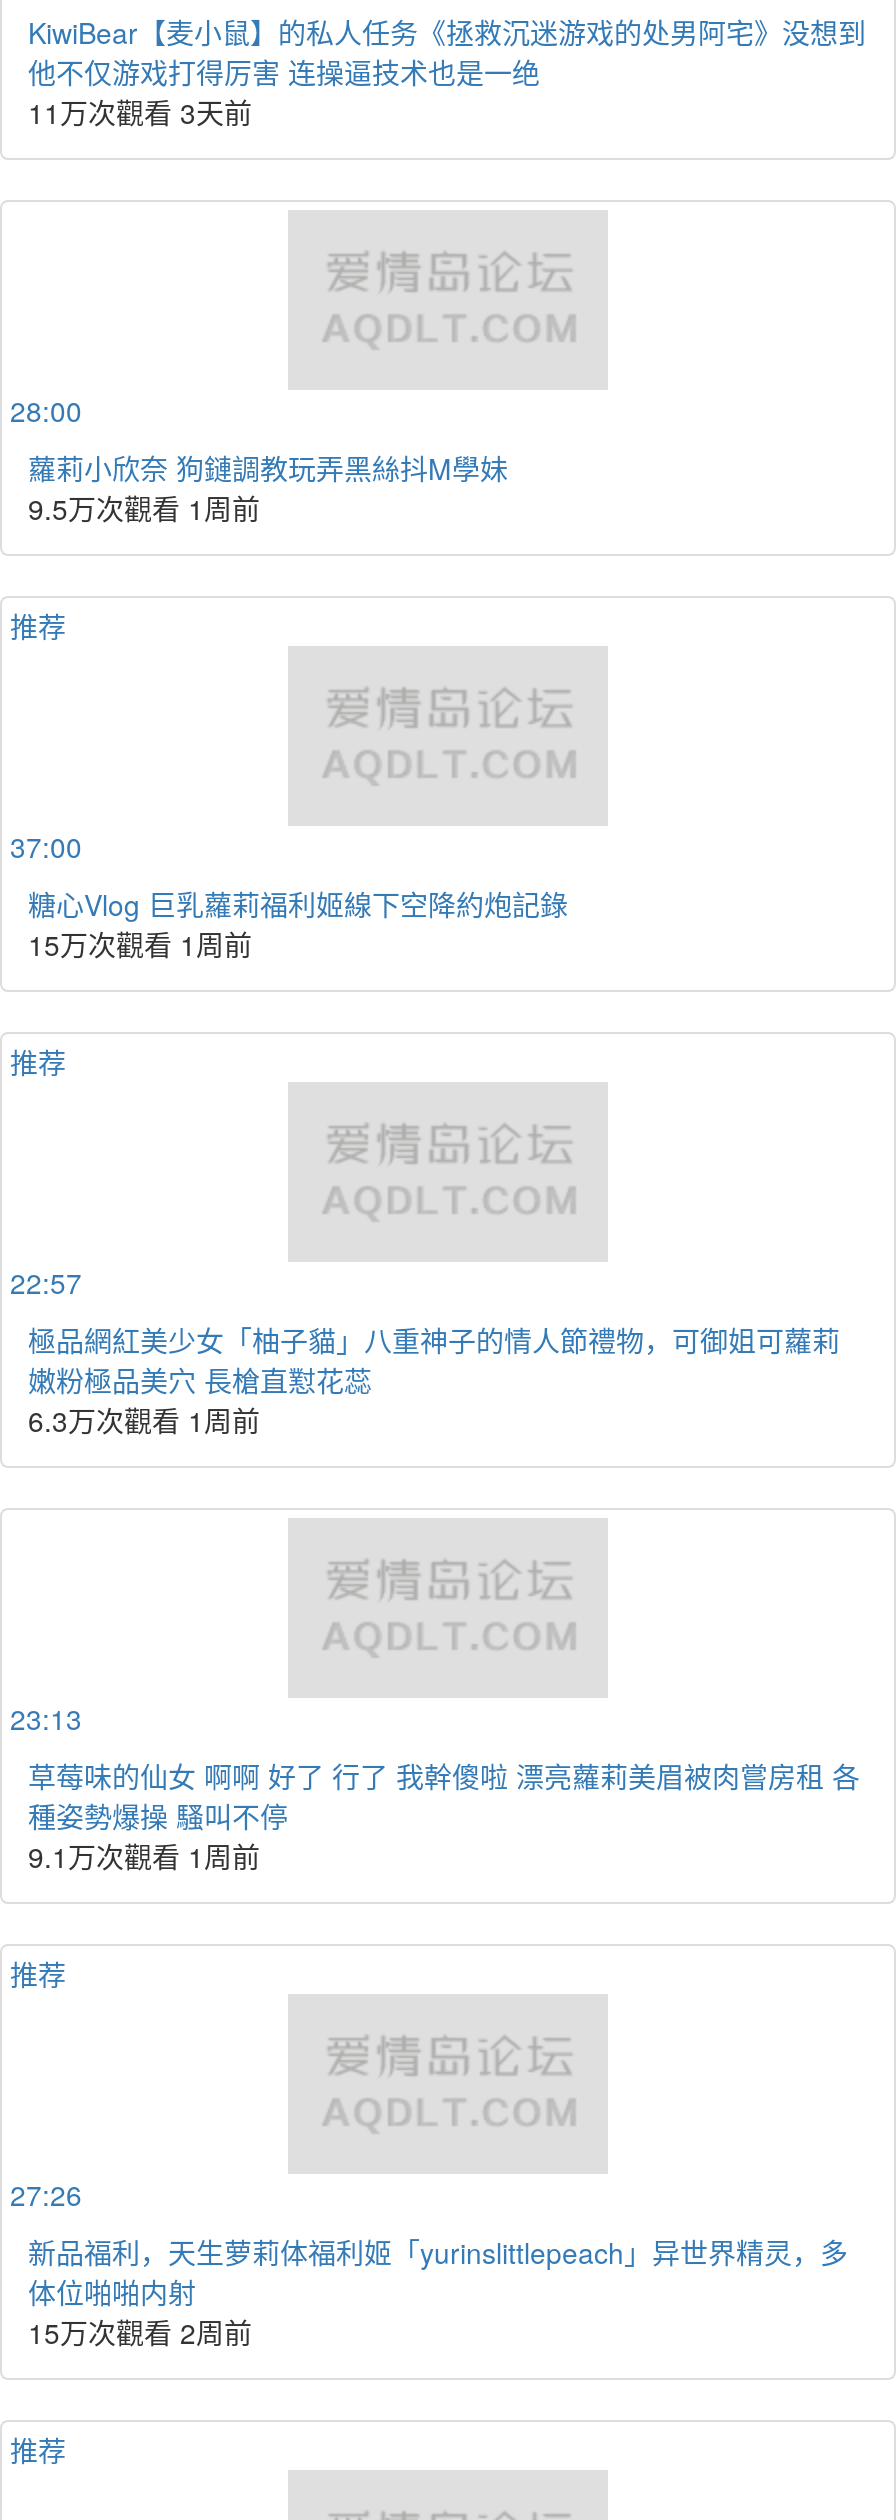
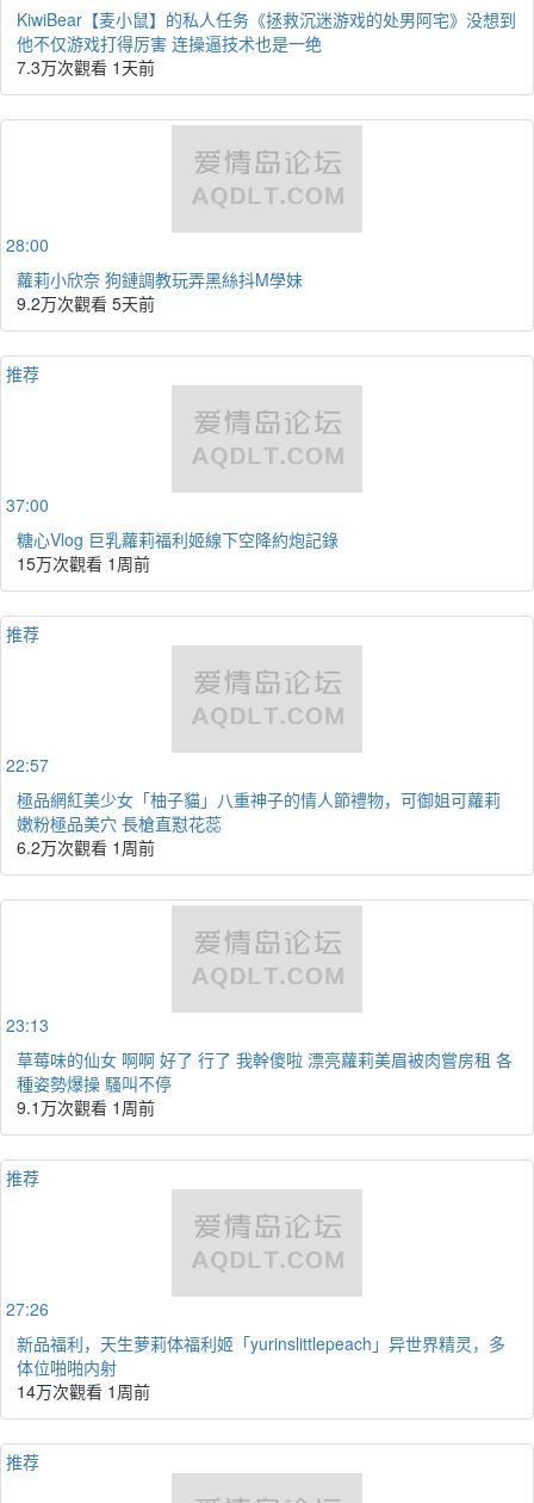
- 11万次觀看 3天前
+ 7.3万次觀看 1天前

- 9.5万次觀看 1周前
+ 9.2万次觀看 5天前

- 6.3万次觀看 1周前
+ 6.2万次觀看 1周前

- 15万次觀看 2周前
+ 14万次觀看 1周前
